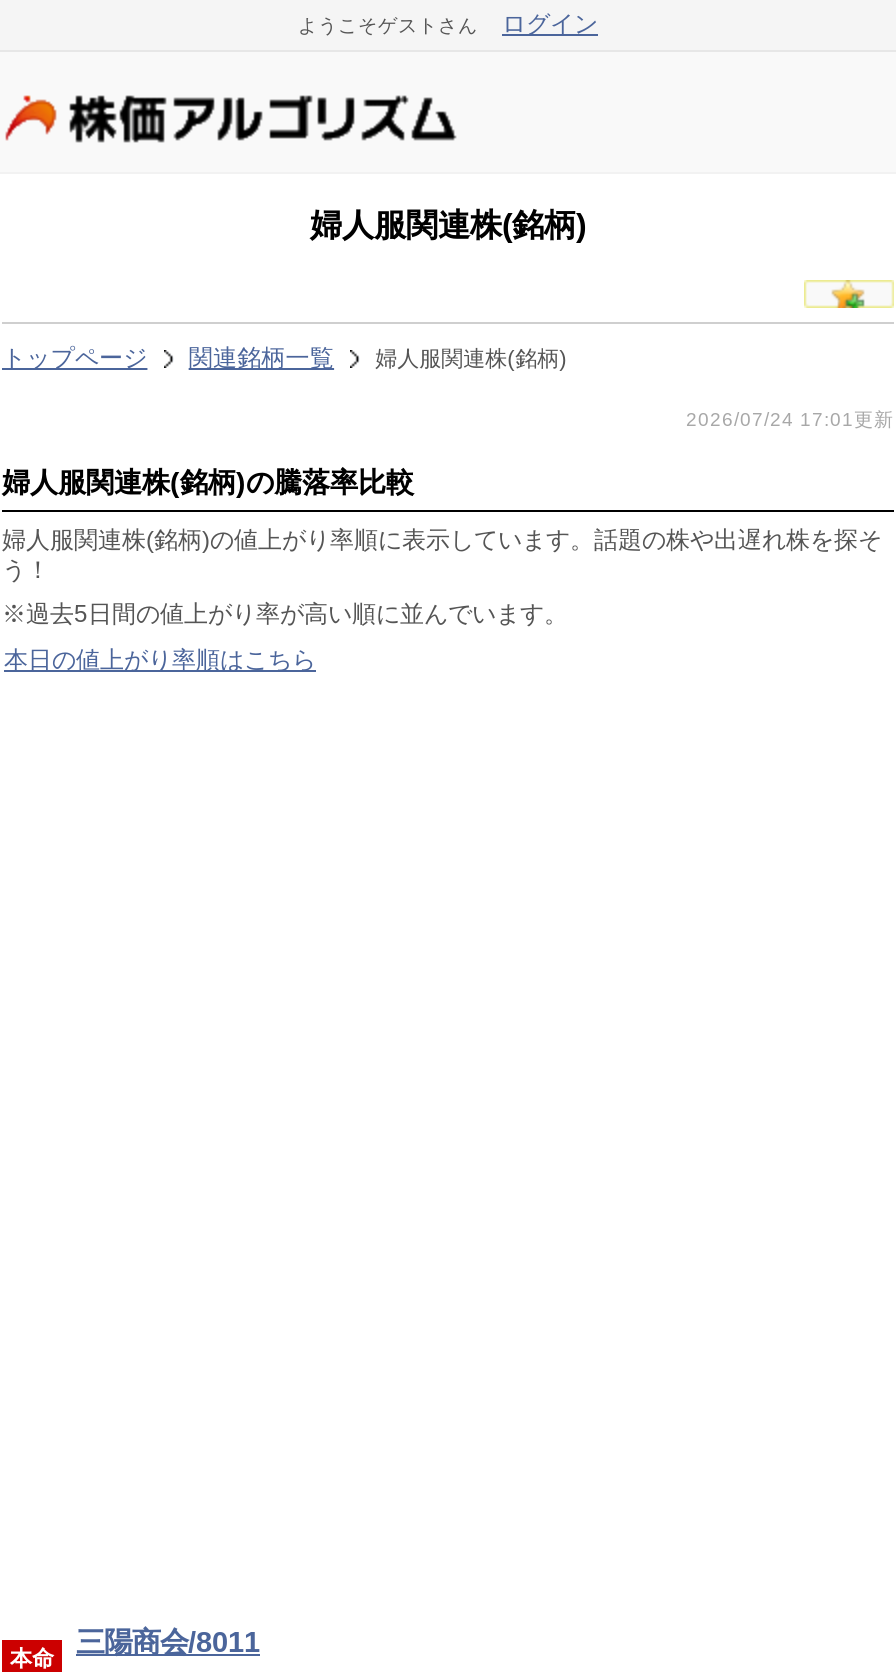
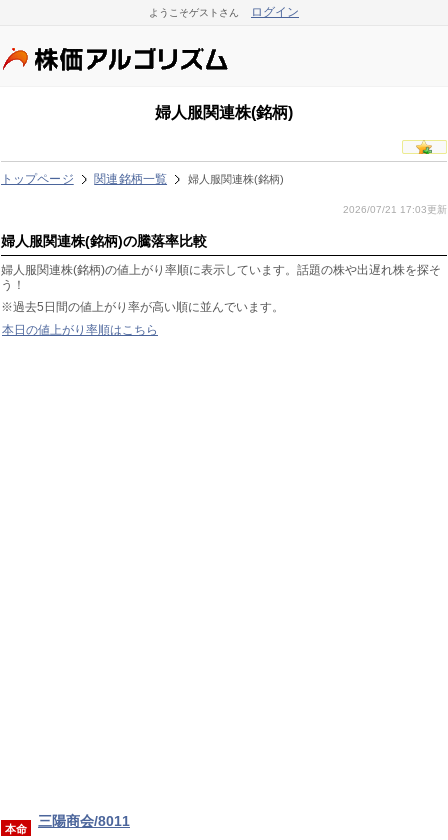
- 2026/07/24 17:01更新
+ 2026/07/21 17:03更新
